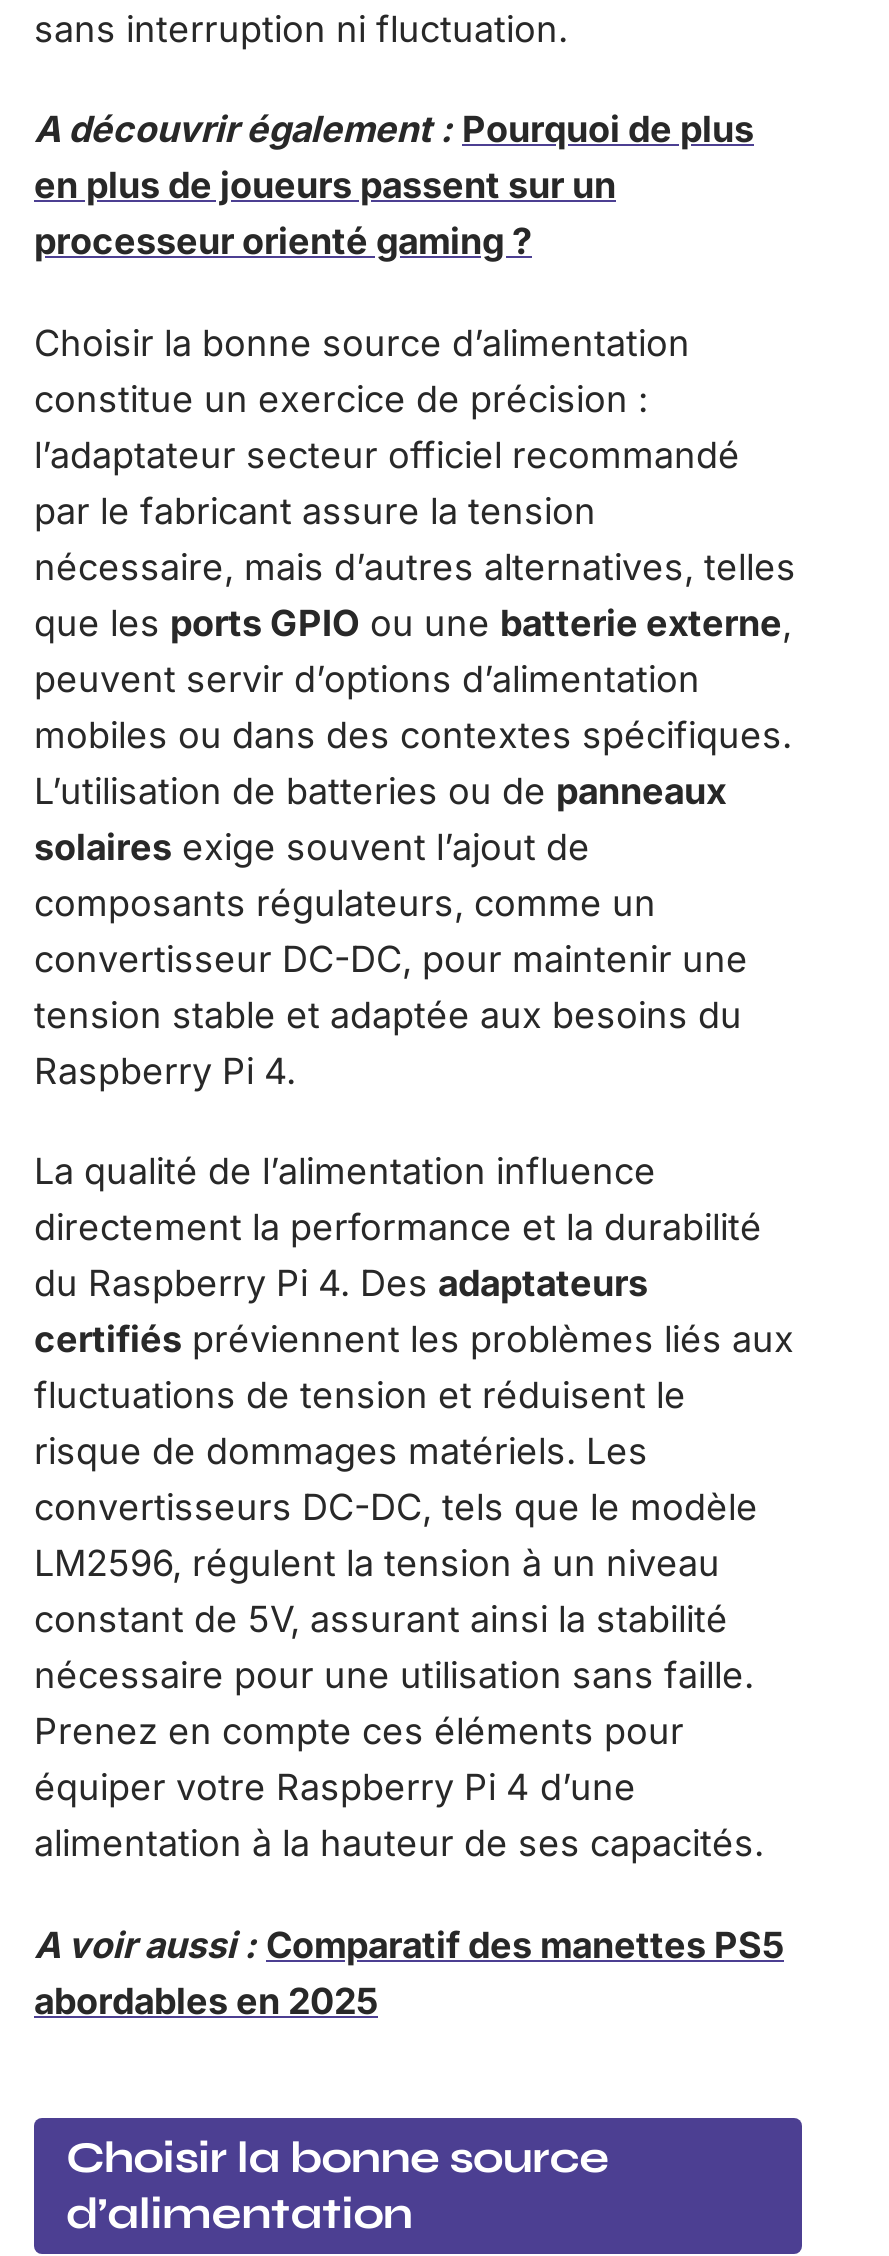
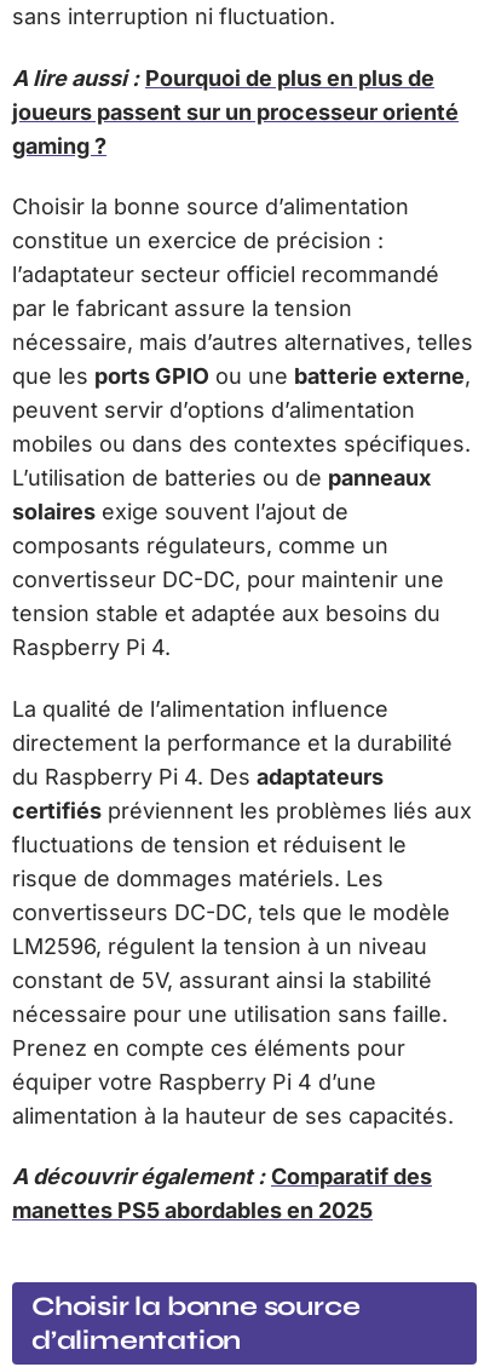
- A découvrir également : Pourquoi de plus
- en plus de joueurs passent sur un
- processeur orienté gaming ?
+ A lire aussi : Pourquoi de plus en plus de
+ joueurs passent sur un processeur orienté
+ gaming ?

- A voir aussi : Comparatif des manettes PS5
- abordables en 2025
+ A découvrir également : Comparatif des
+ manettes PS5 abordables en 2025
